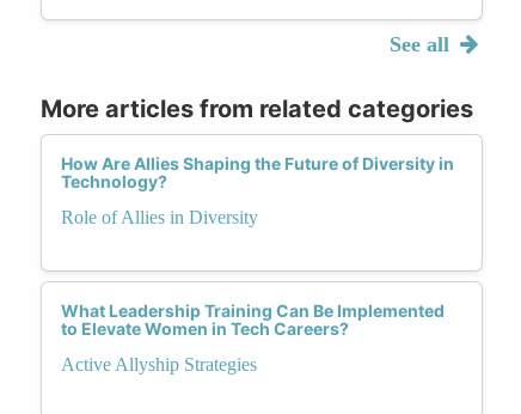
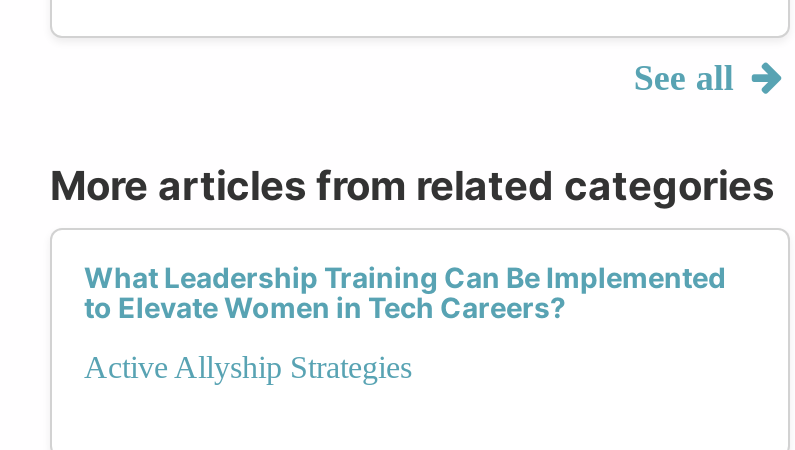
- How Are Allies Shaping the Future of Diversity in
- Technology?
- Role of Allies in Diversity
